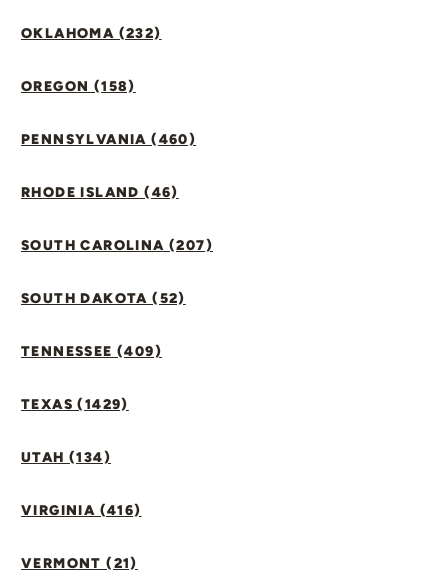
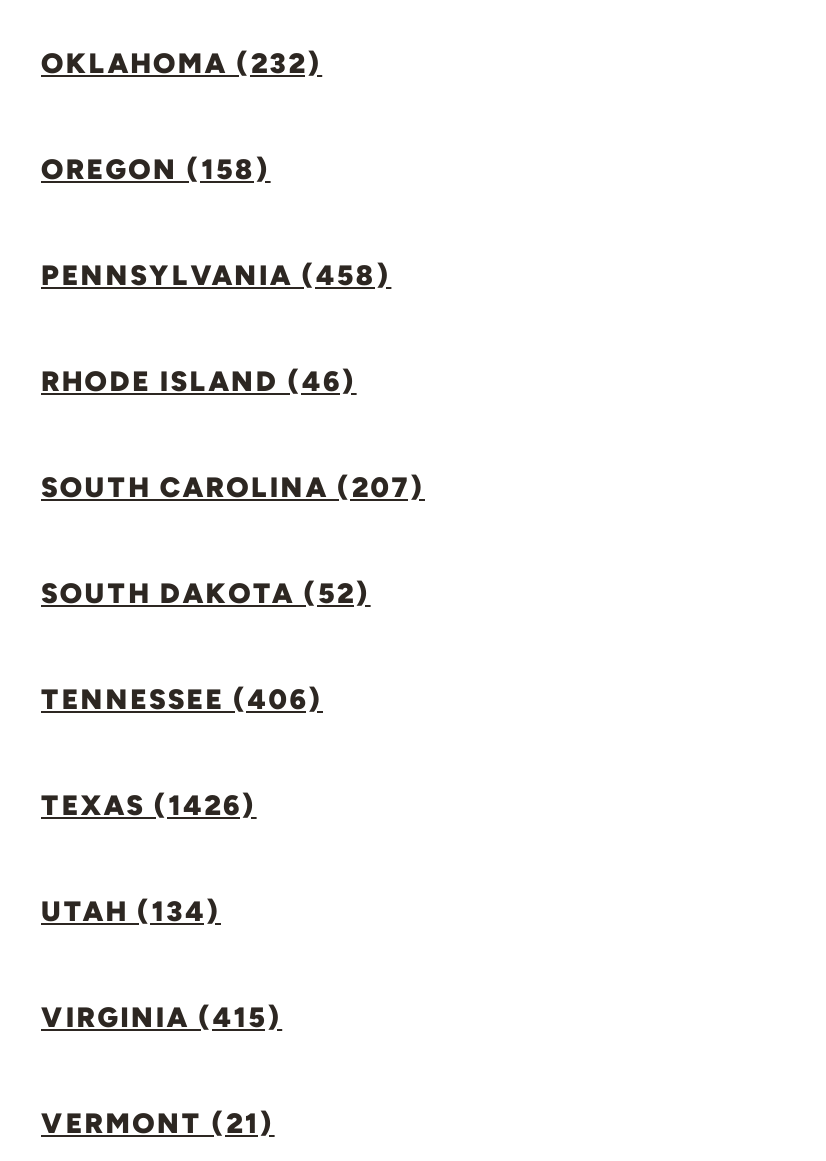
- PENNSYLVANIA (460)
+ PENNSYLVANIA (458)

- TENNESSEE (409)
+ TENNESSEE (406)

- TEXAS (1429)
+ TEXAS (1426)

- VIRGINIA (416)
+ VIRGINIA (415)
